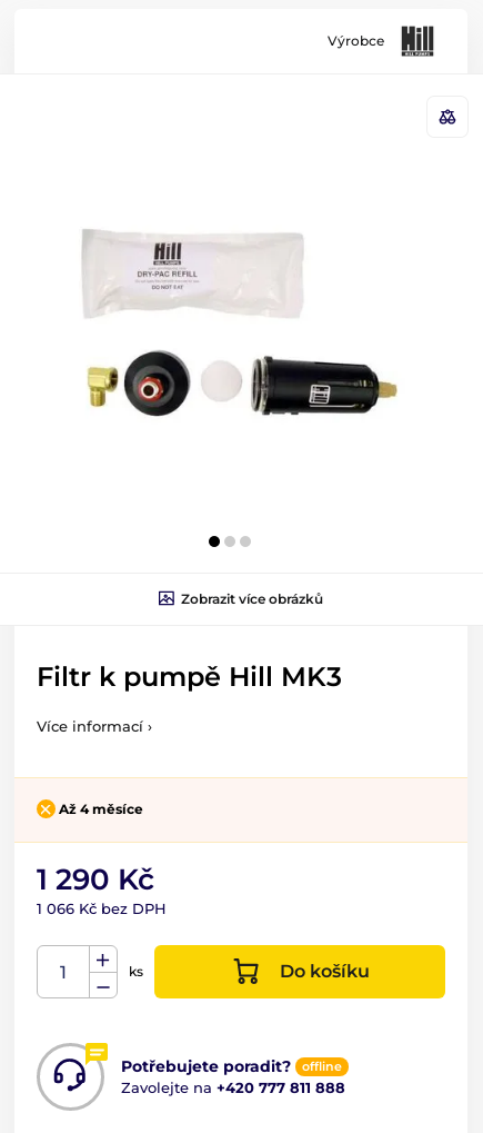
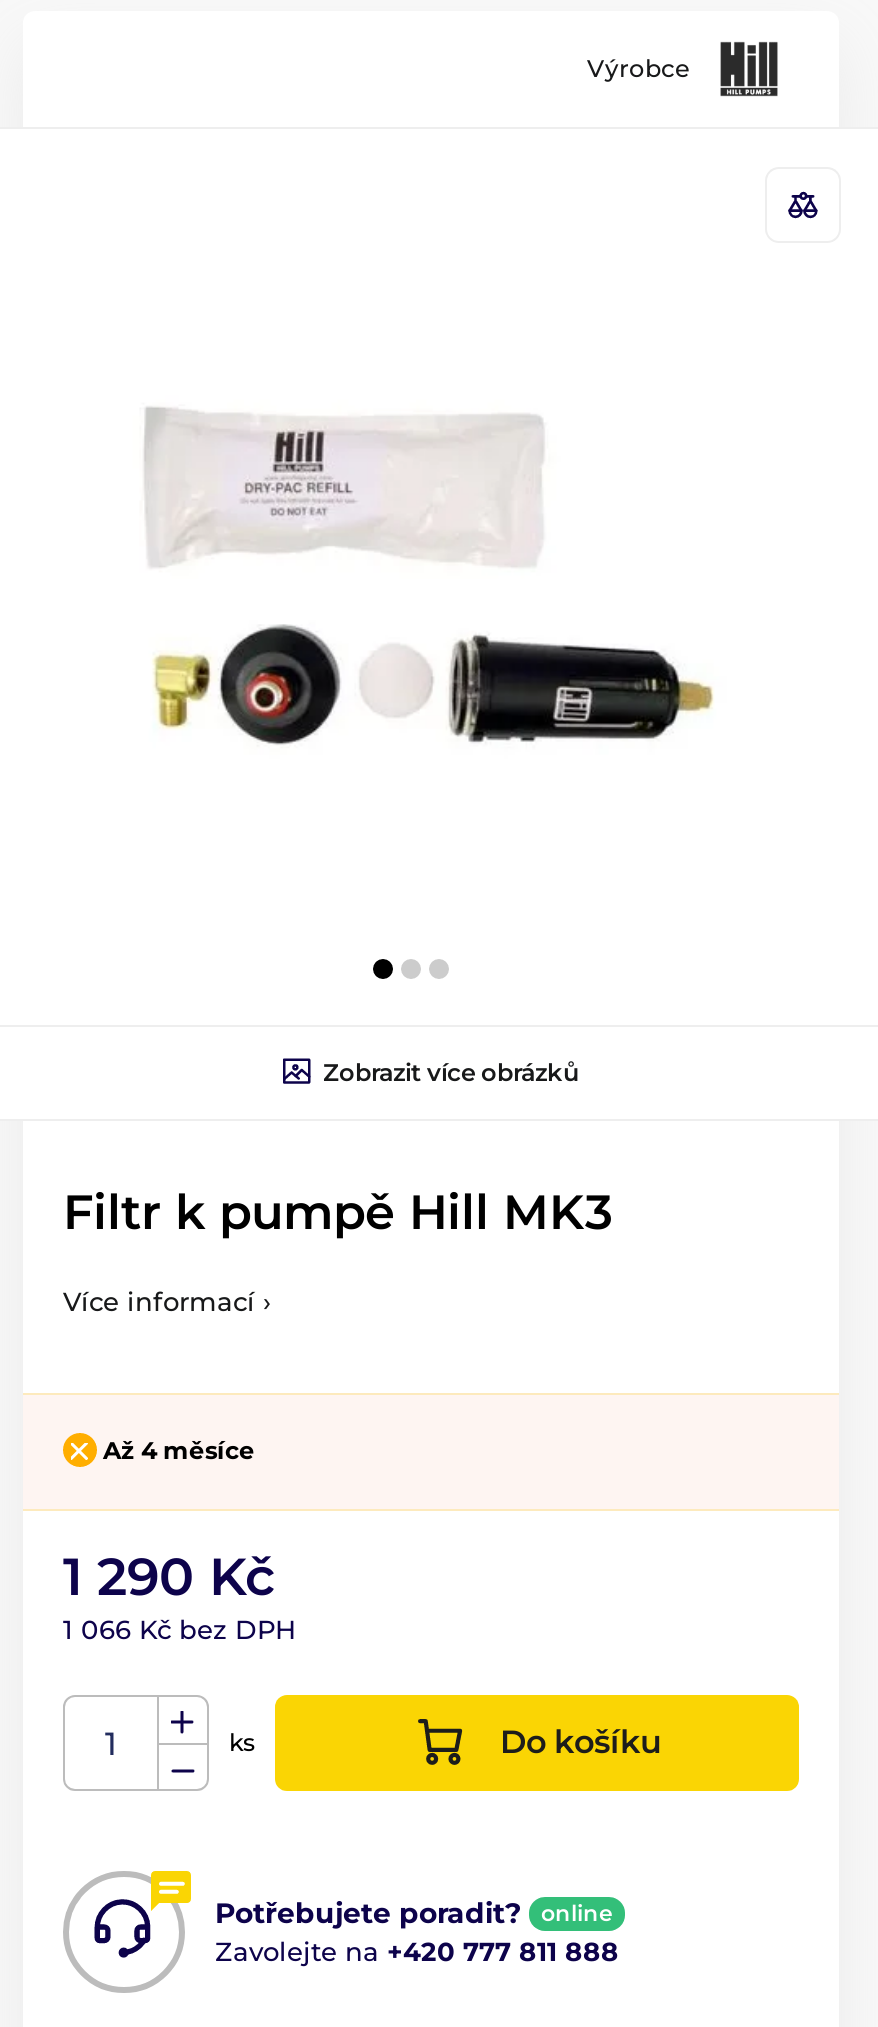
- offline
+ online
